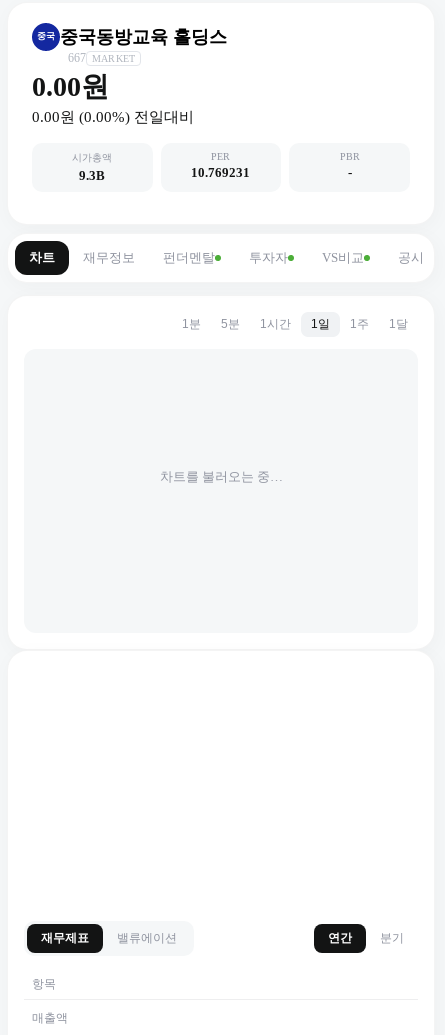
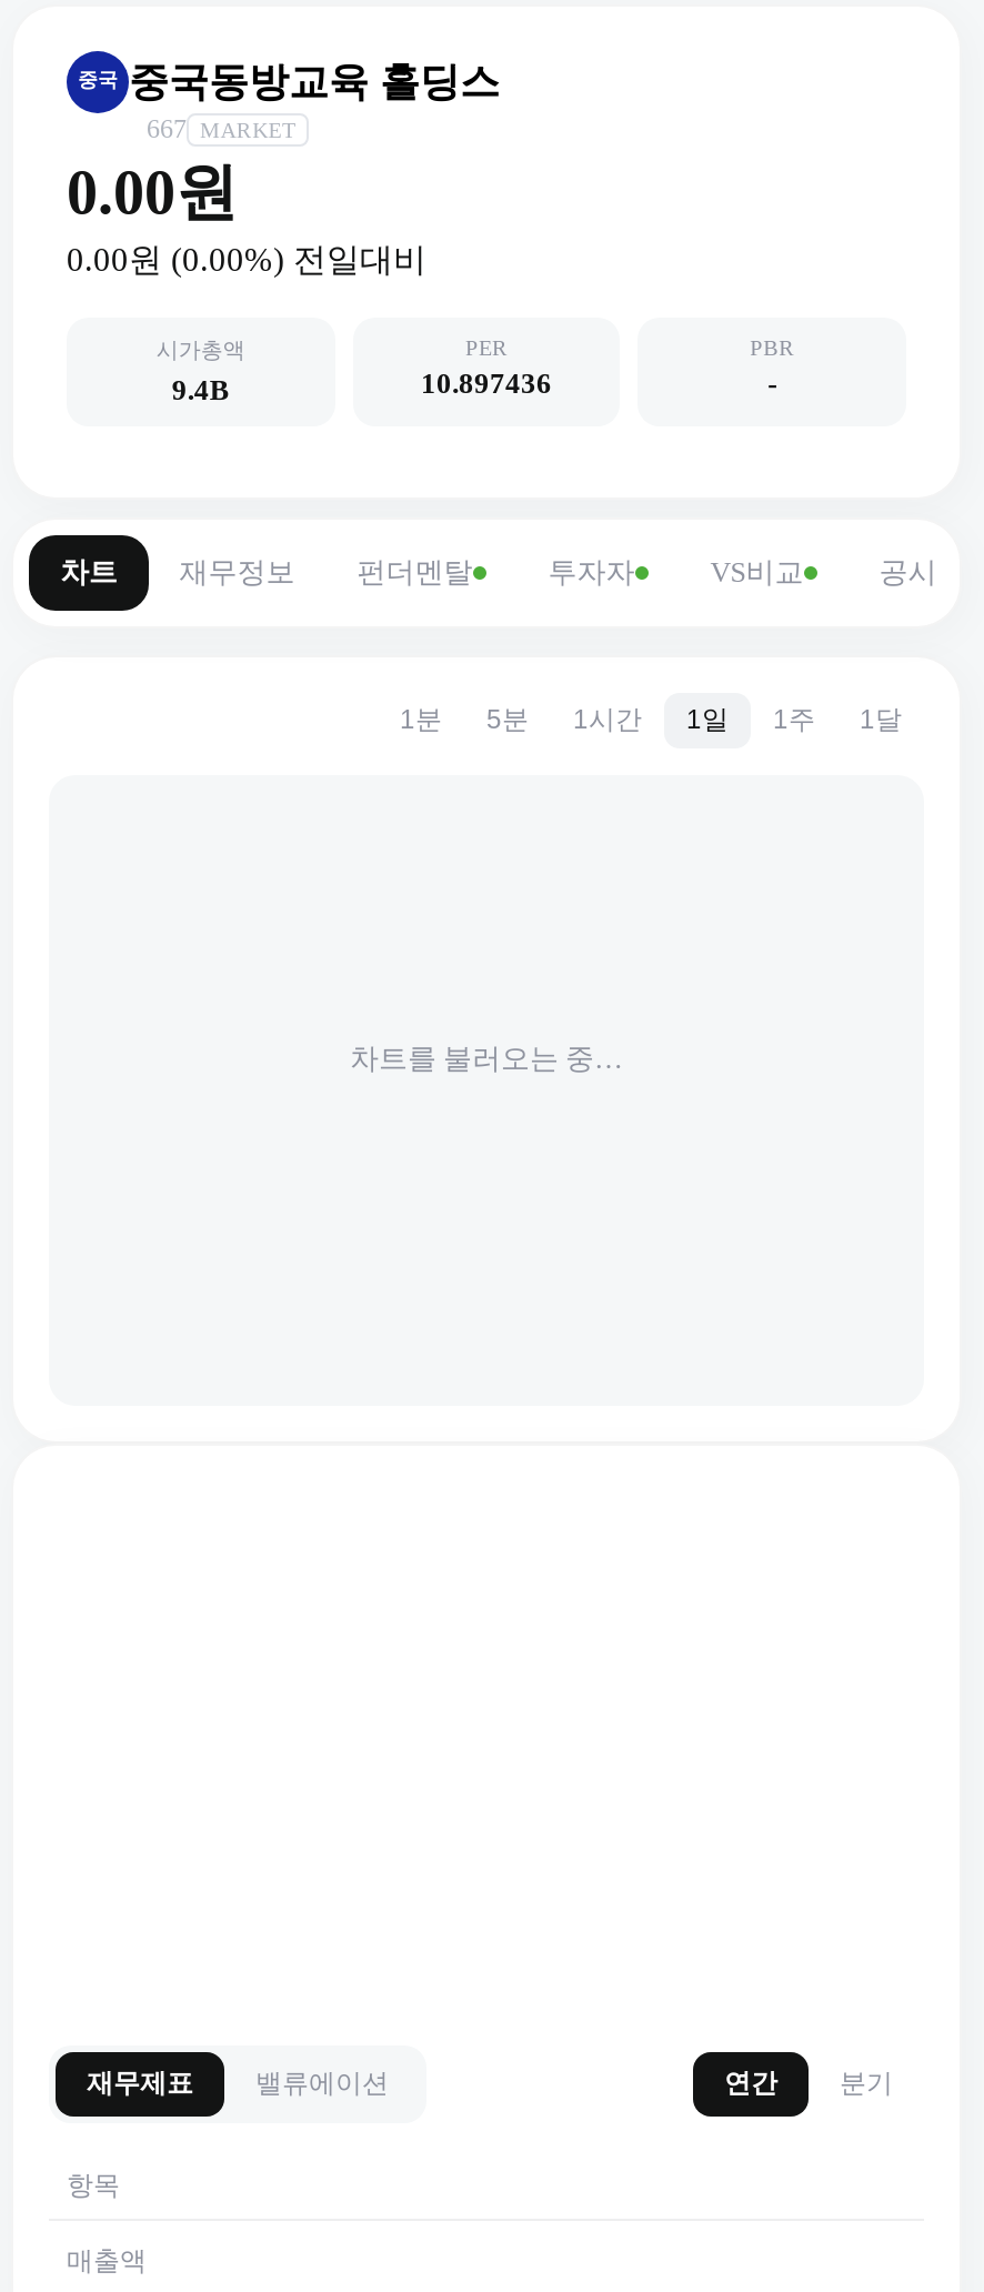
- 9.3B
+ 9.4B

- 10.769231
+ 10.897436
